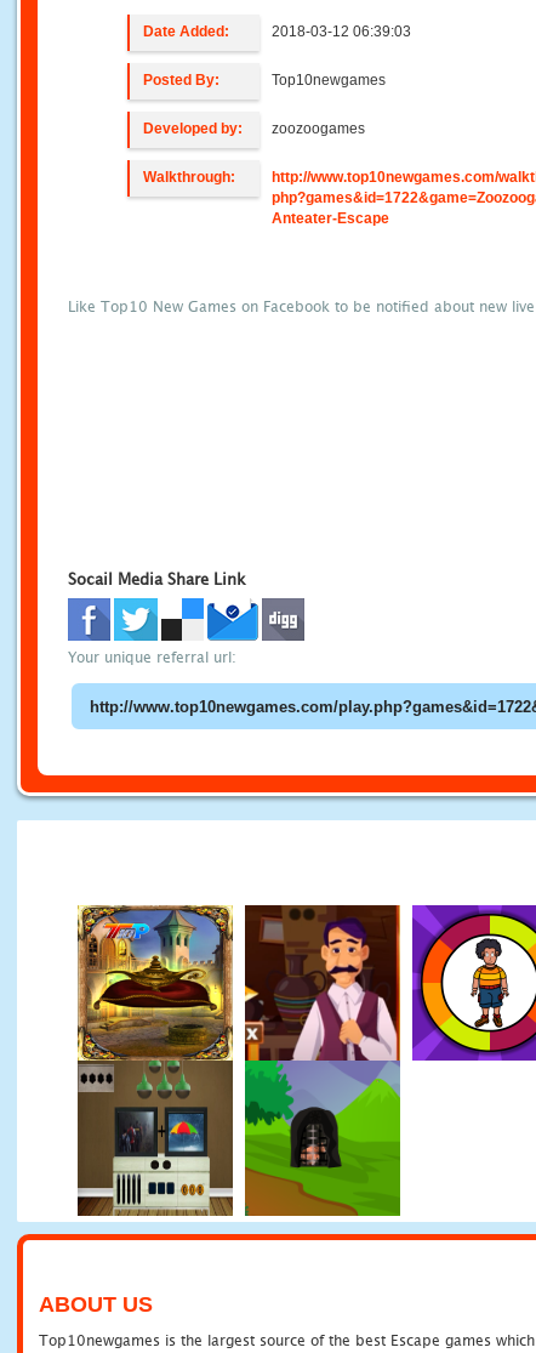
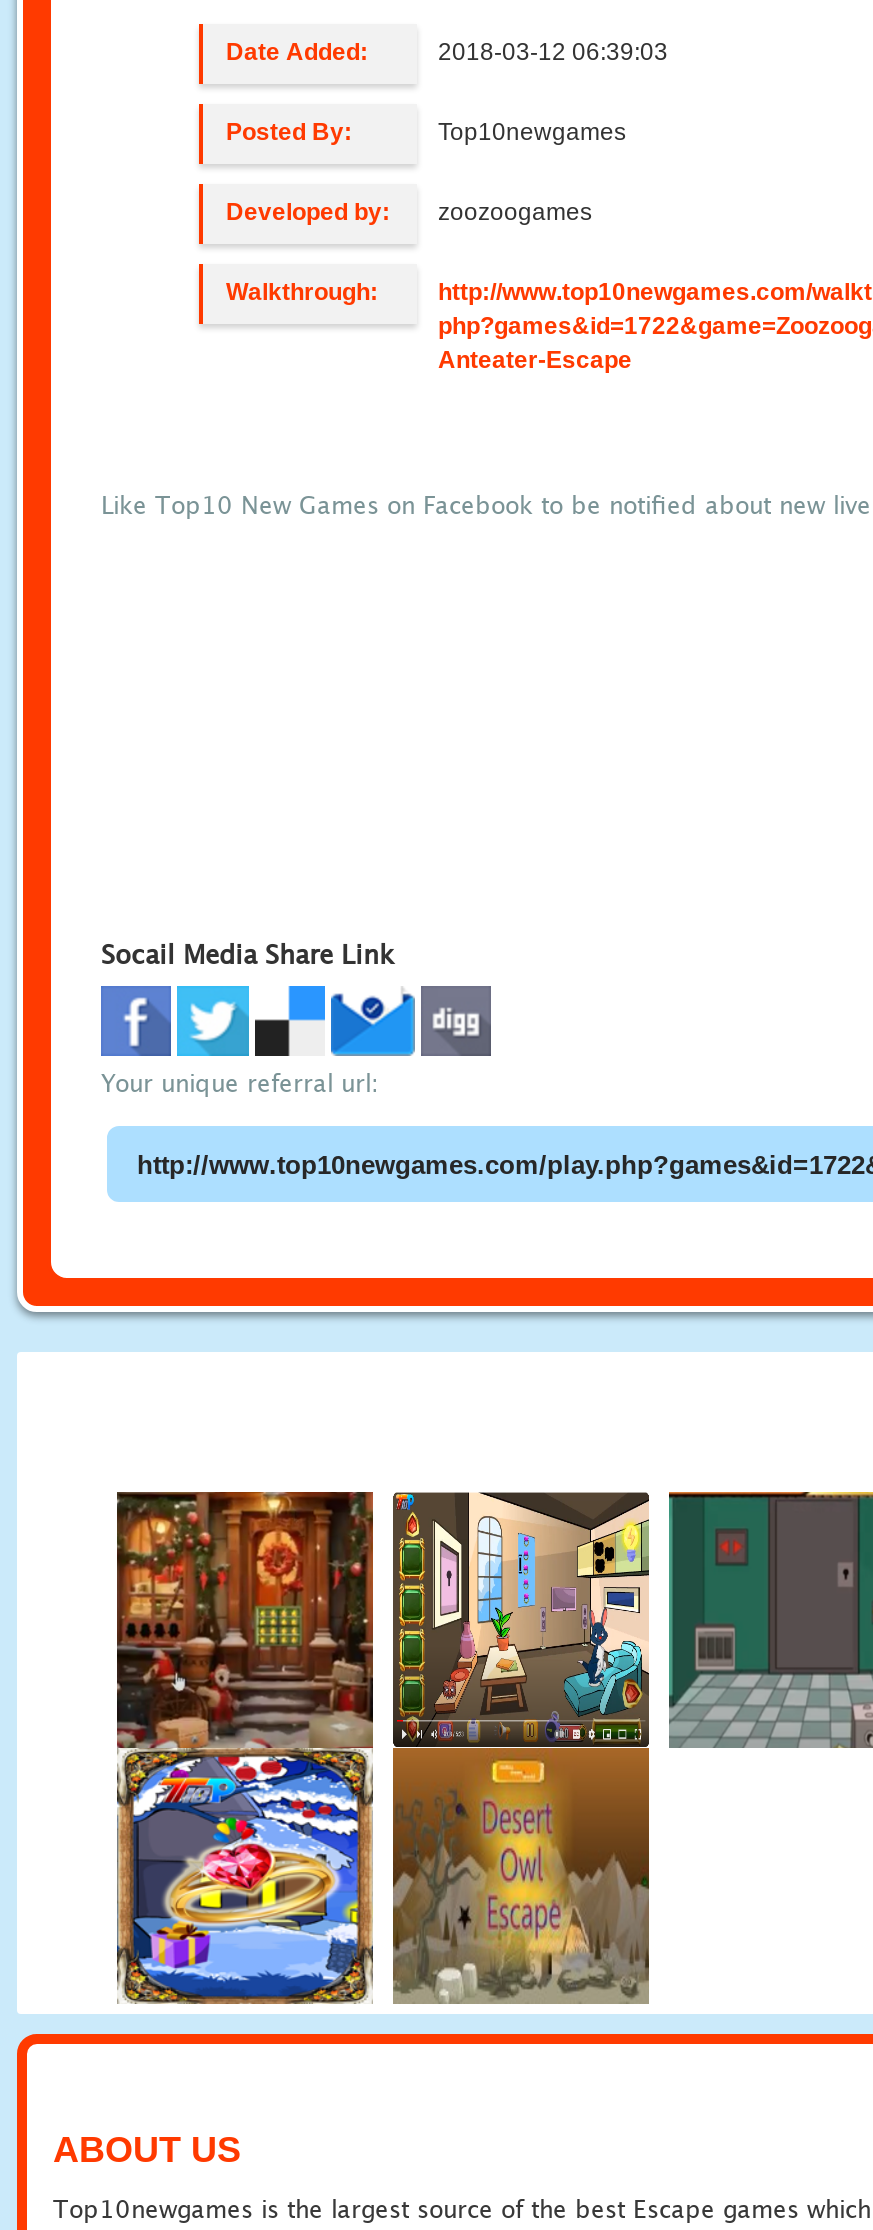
- [image]
+ [image]

- [image]
+ [image]

- [image]
+ [image]
